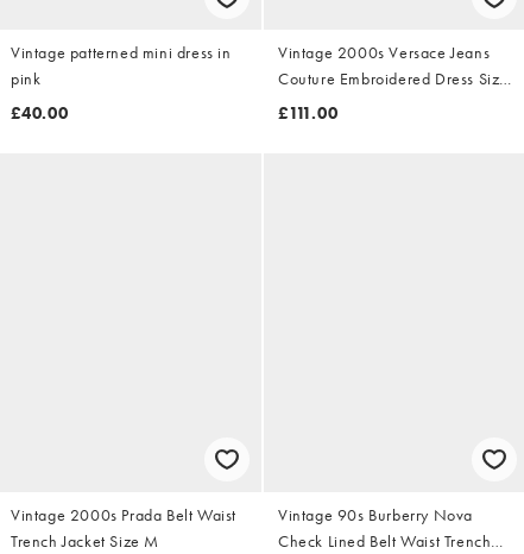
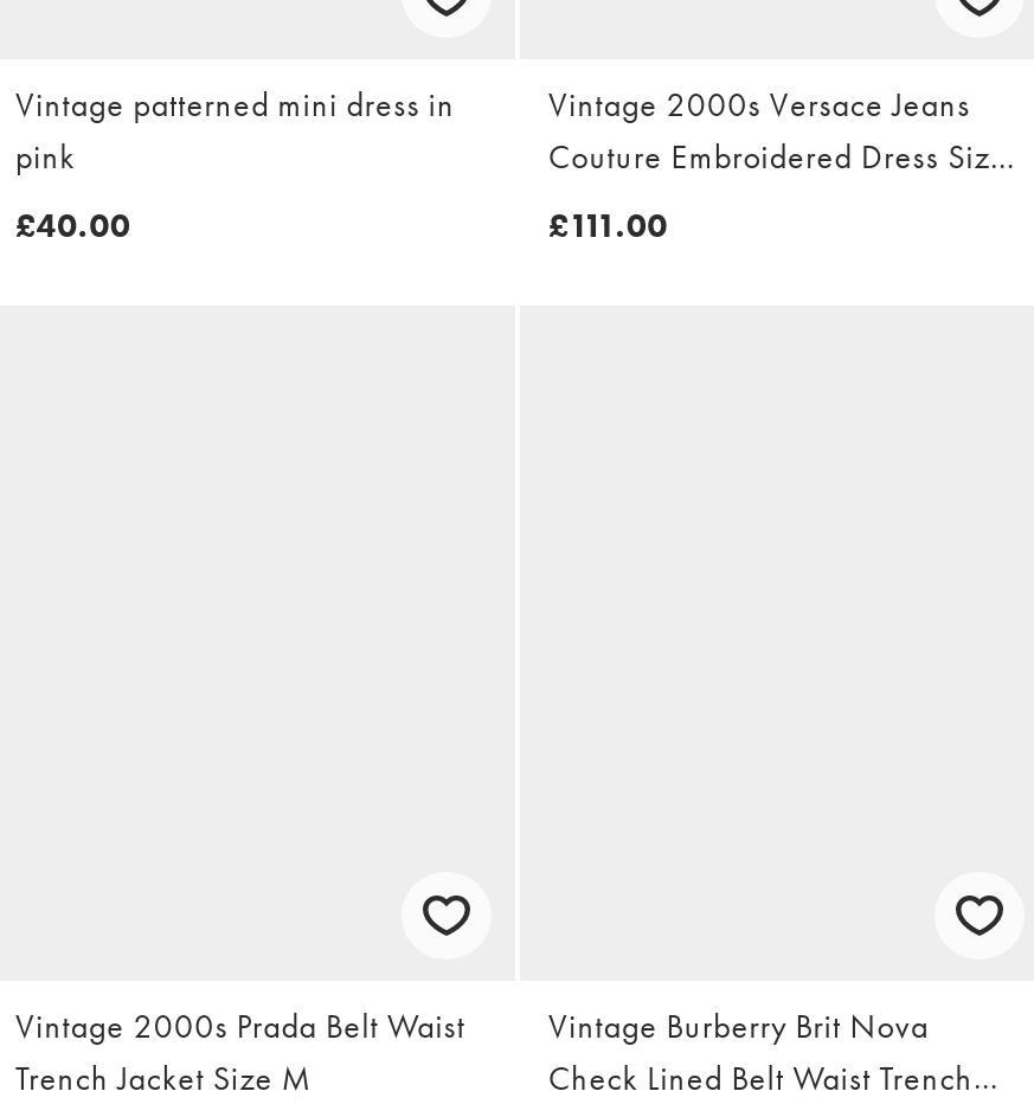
- Vintage 90s Burberry Nova
+ Vintage Burberry Brit Nova
